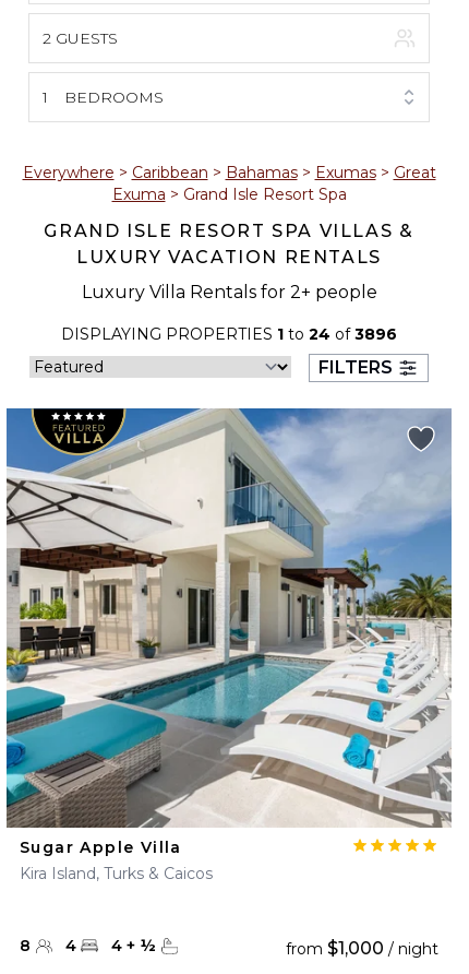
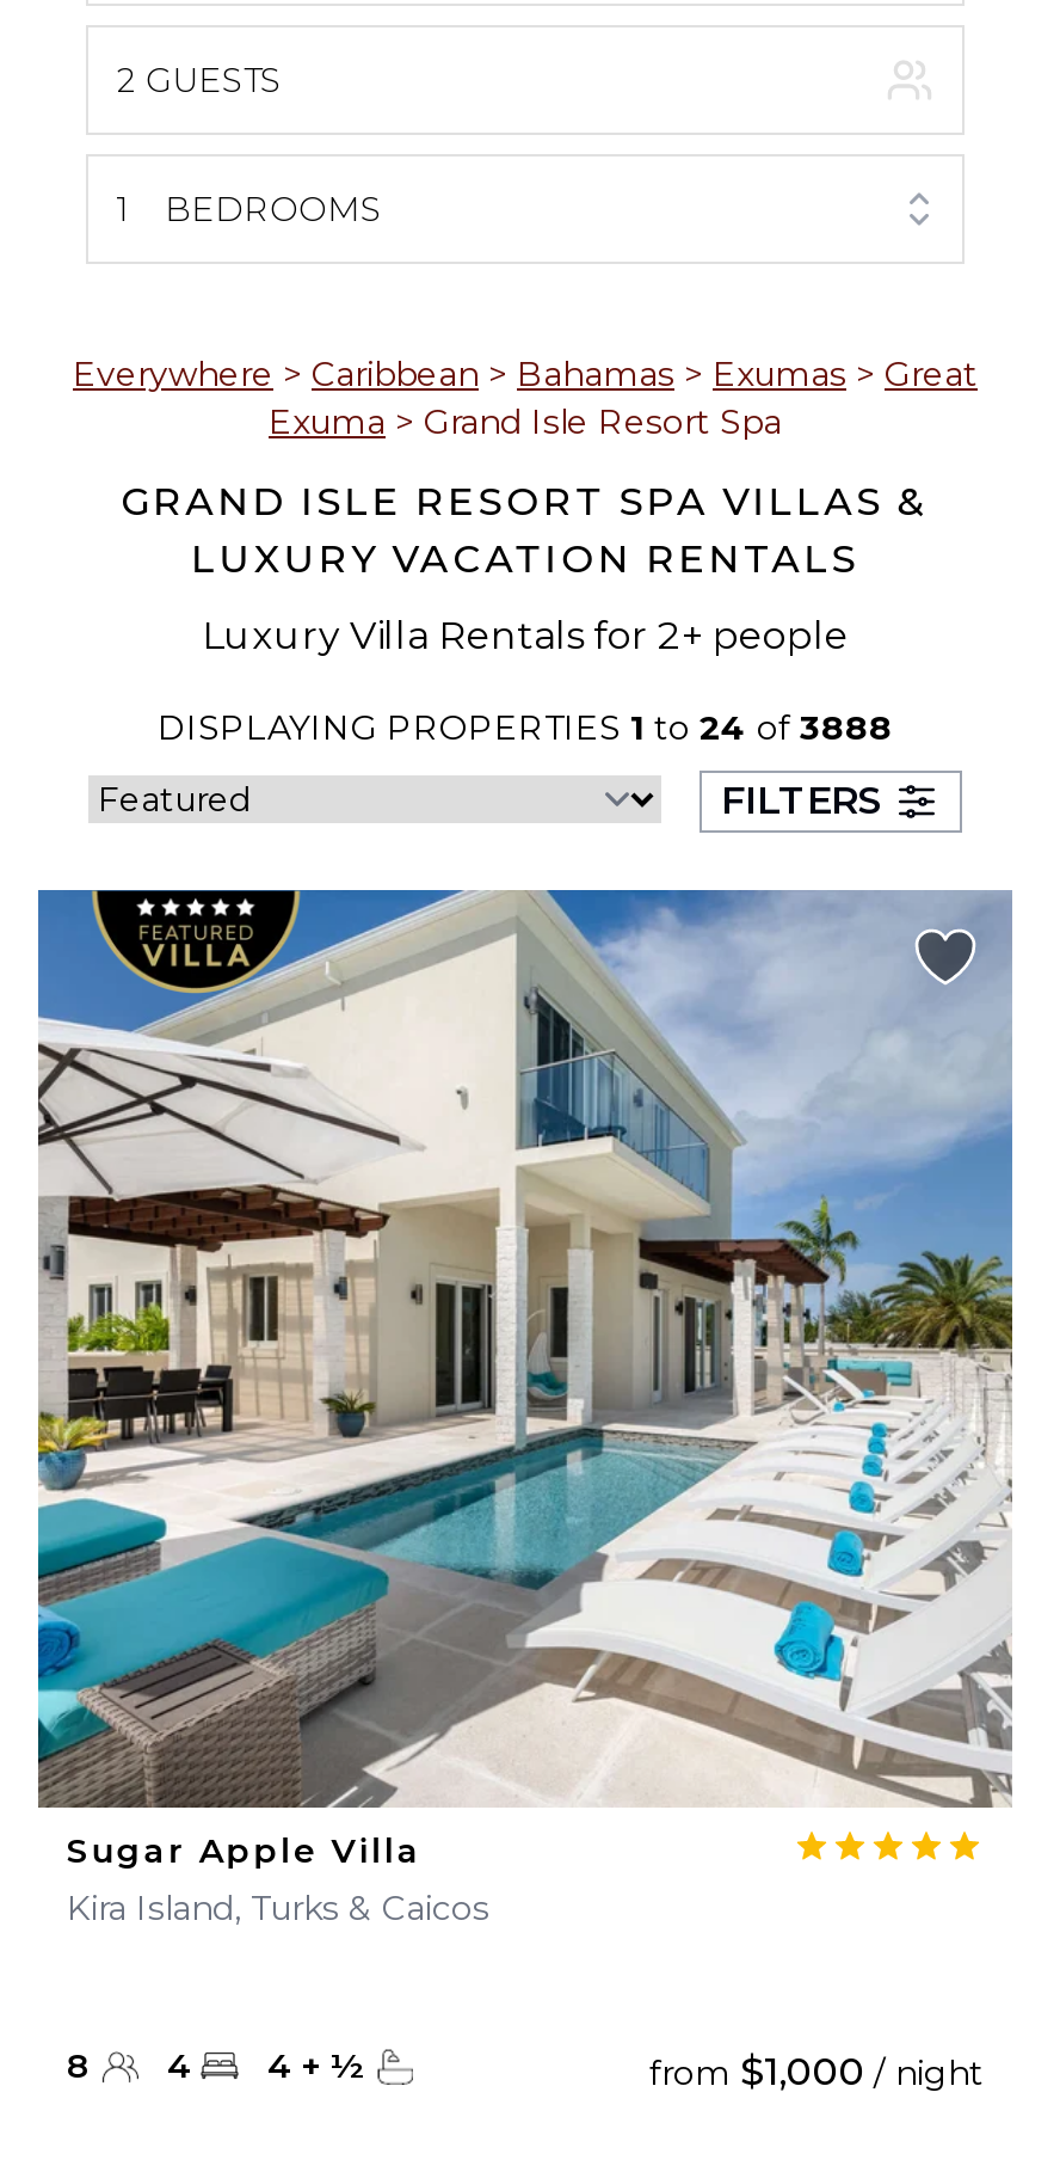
- DISPLAYING PROPERTIES 1 to 24 of 3896
+ DISPLAYING PROPERTIES 1 to 24 of 3888
